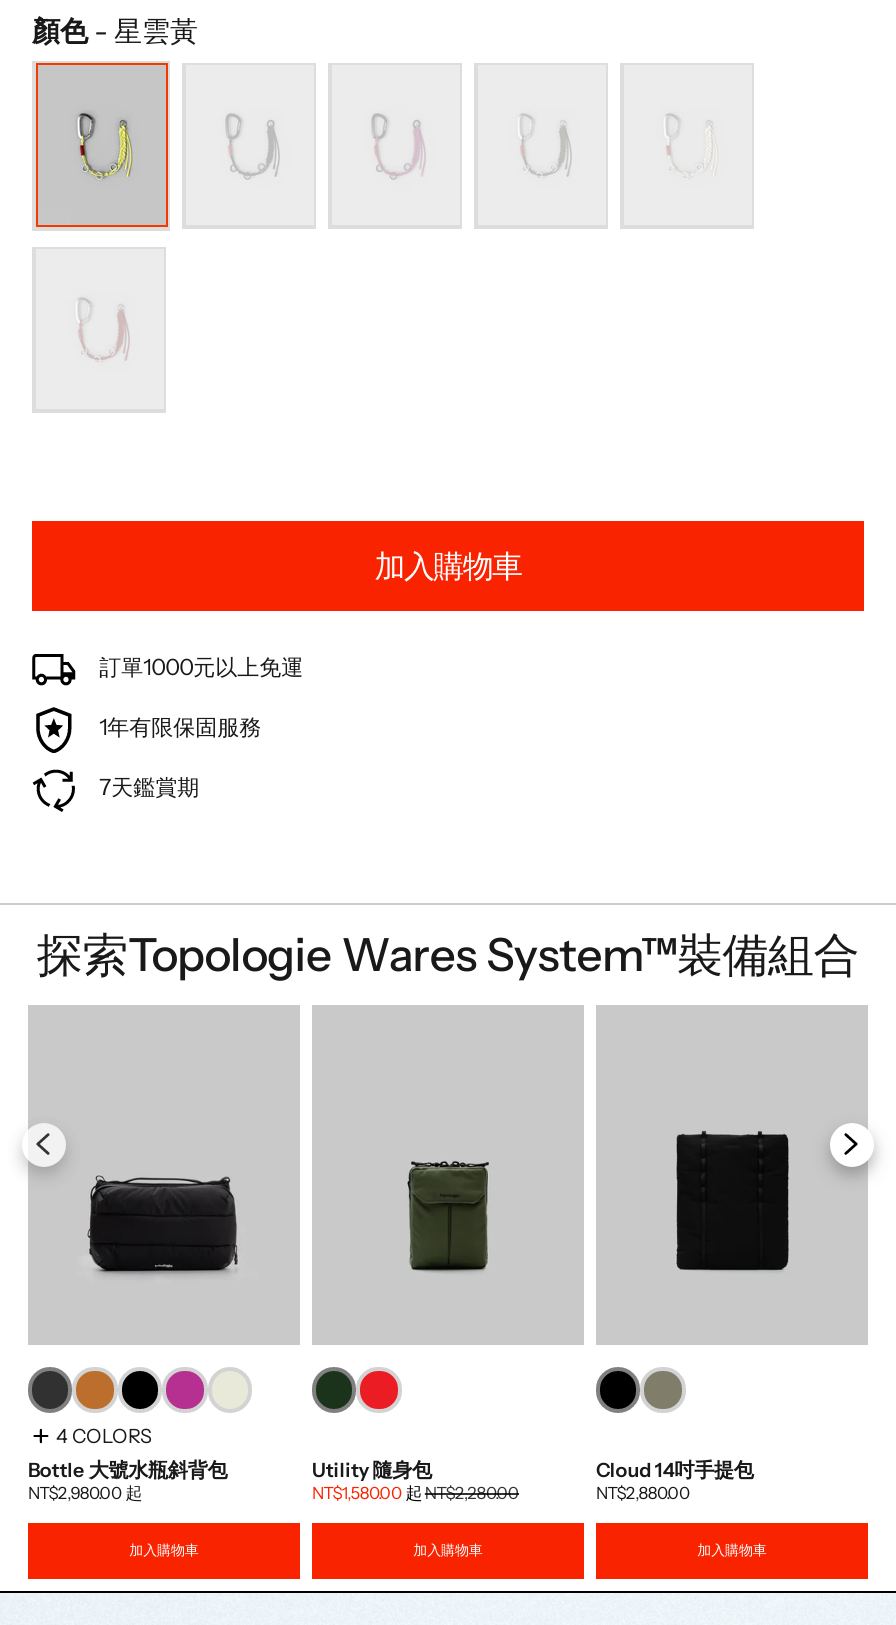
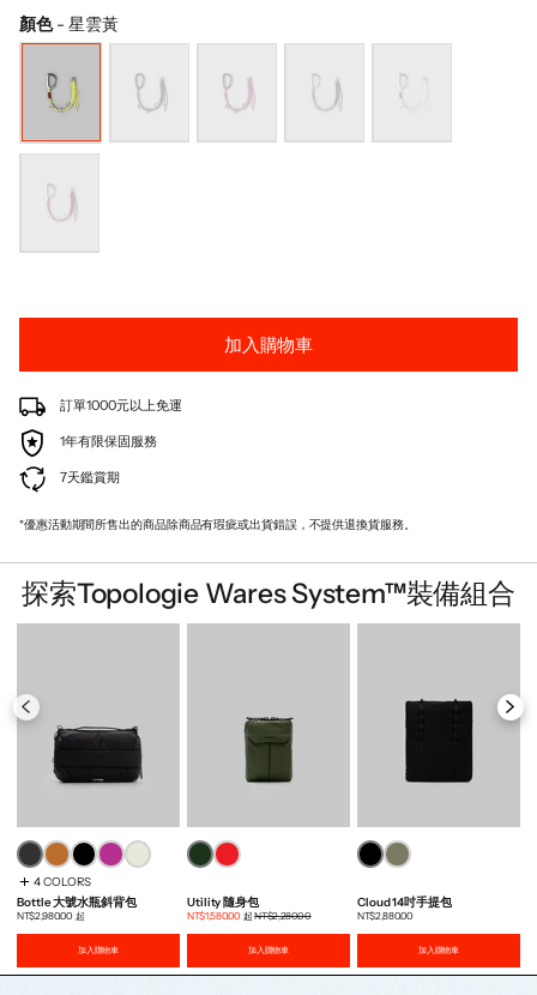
+ *優惠活動期間所售出的商品除商品有瑕疵或出貨錯誤，不提供退換貨服務。
